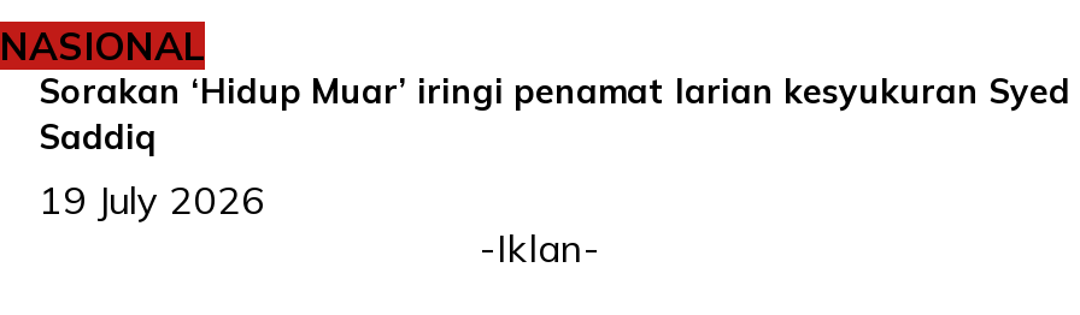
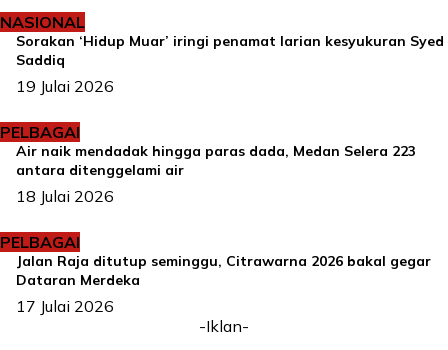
- 19 July 2026
+ 19 Julai 2026
+ PELBAGAI
+ Air naik mendadak hingga paras dada, Medan Selera 223
+ antara ditenggelami air
+ 18 Julai 2026
+ PELBAGAI
+ Jalan Raja ditutup seminggu, Citrawarna 2026 bakal gegar
+ Dataran Merdeka
+ 17 Julai 2026
